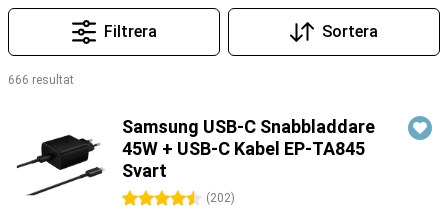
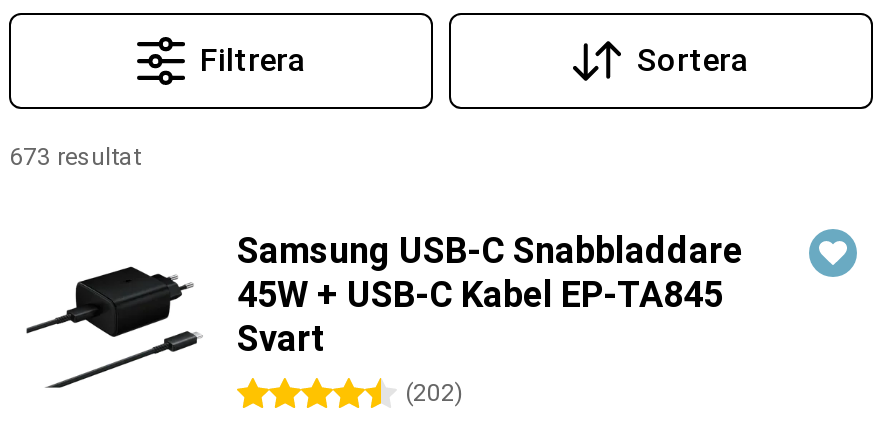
- 666 resultat
+ 673 resultat
